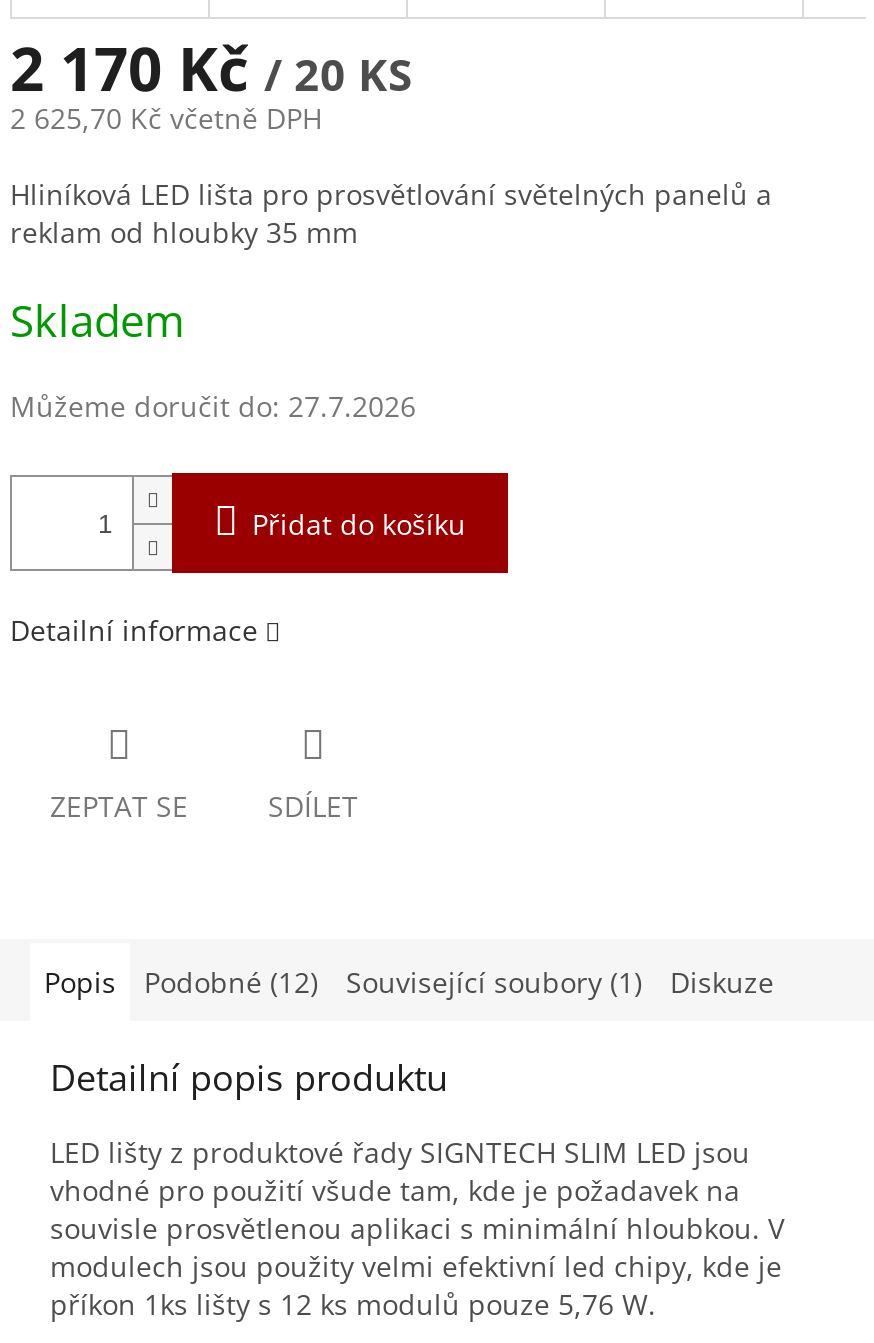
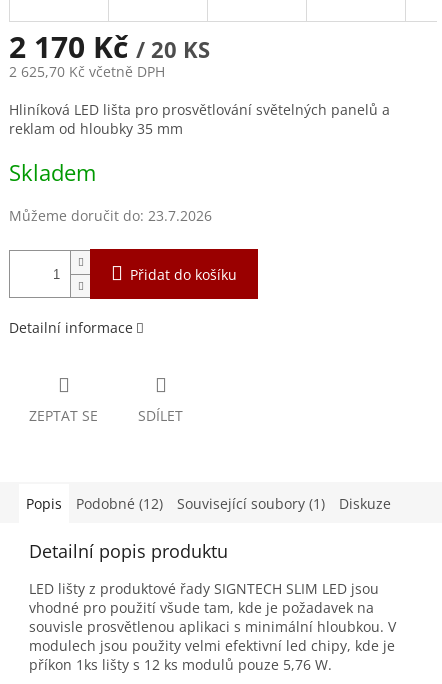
- Můžeme doručit do: 27.7.2026
+ Můžeme doručit do: 23.7.2026
